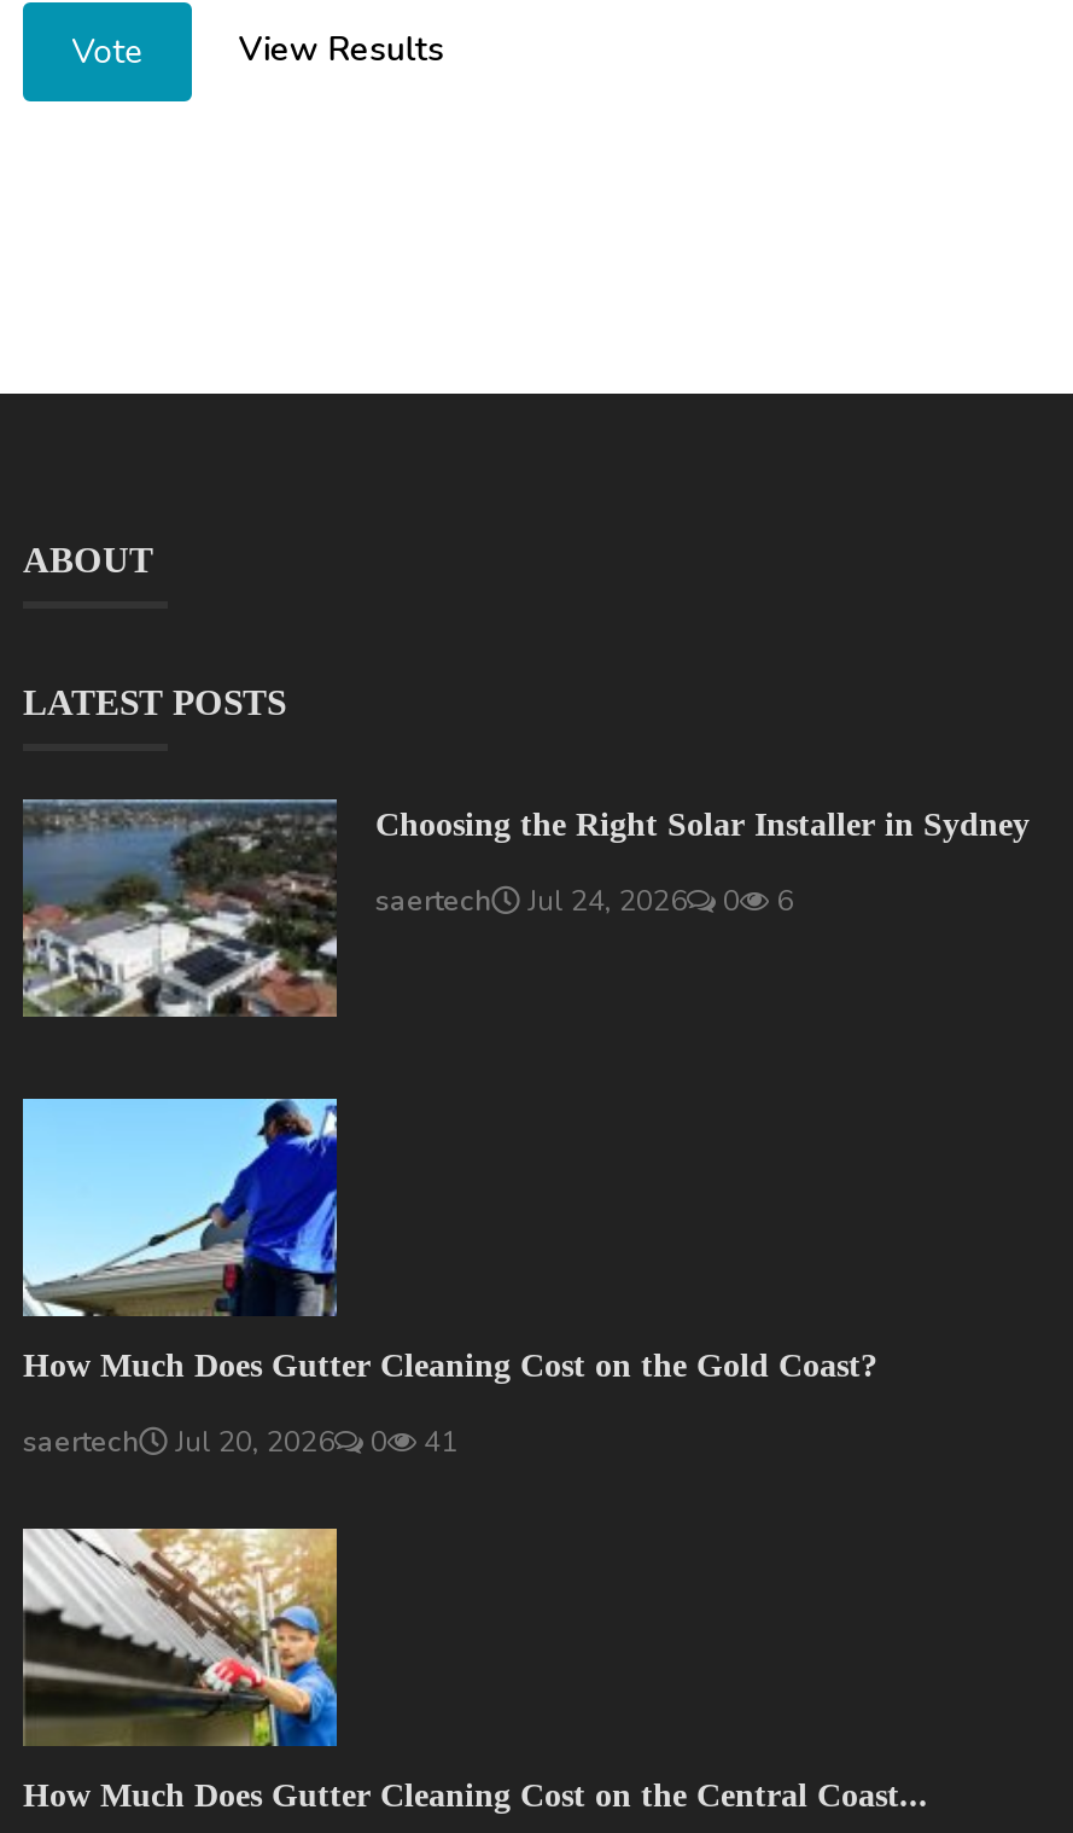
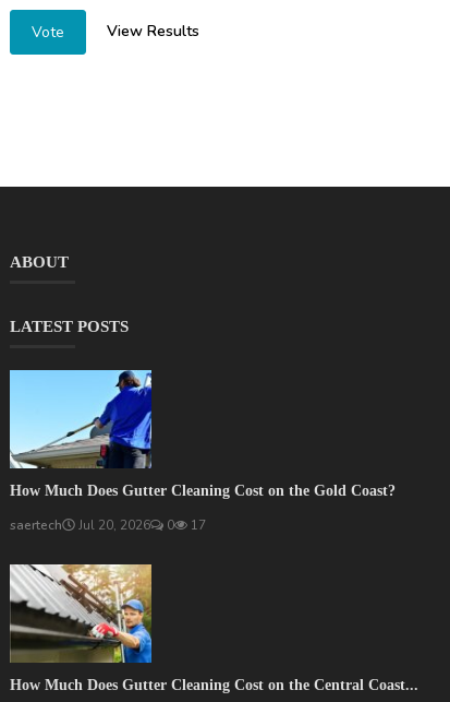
- [image]
- Choosing the Right Solar Installer in Sydney
- saertech
- Jul 24, 2026
- 0
- 6

- saertech Jul 20, 2026 0 41
+ saertech Jul 20, 2026 0 17
